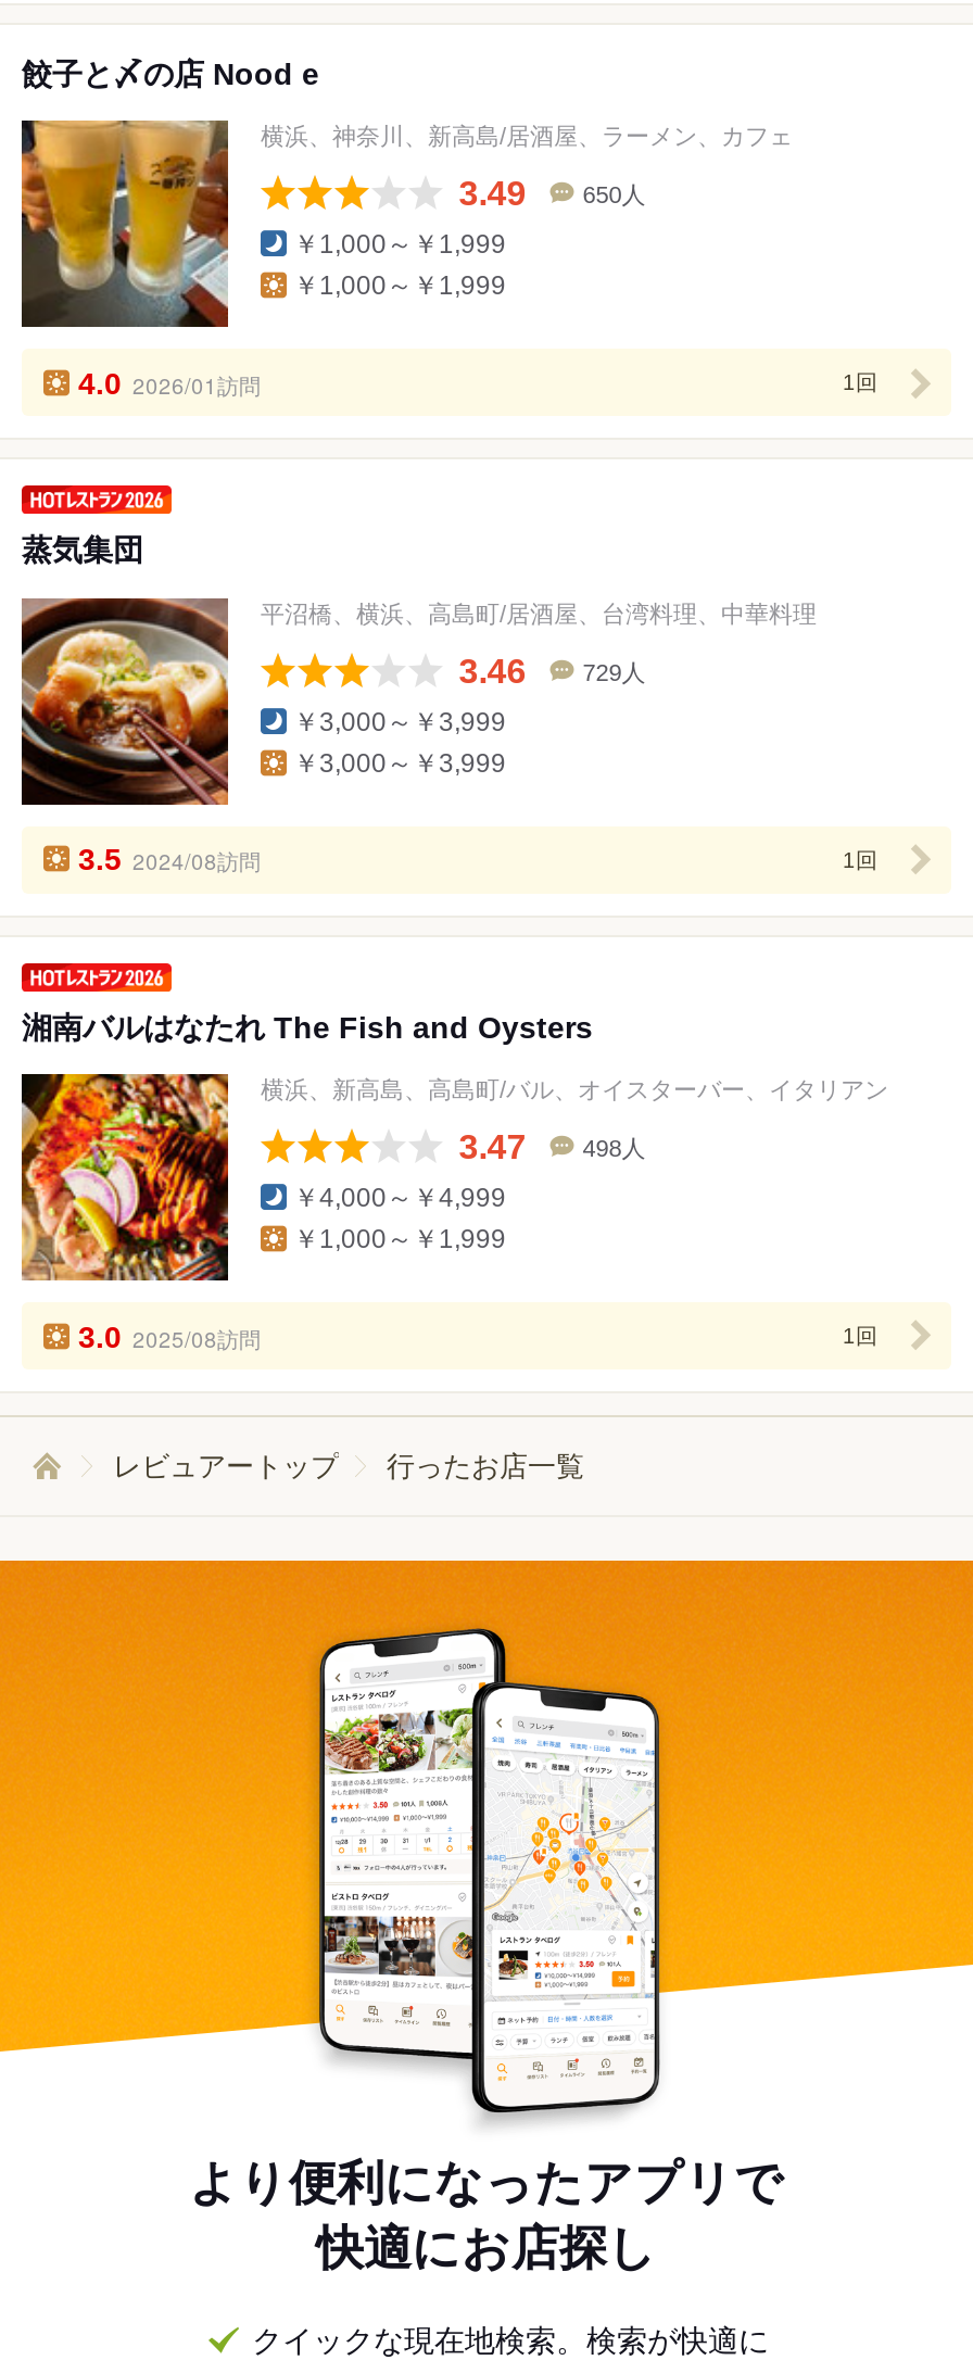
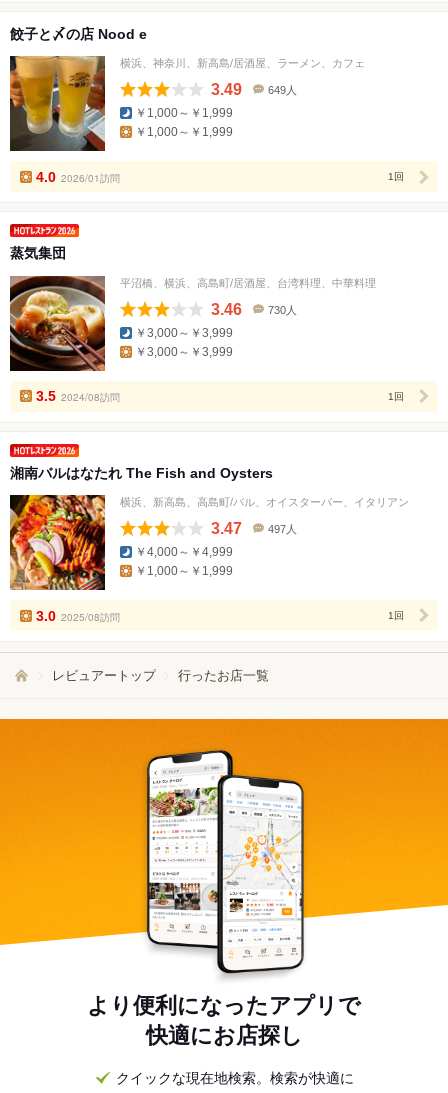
- 650人
+ 649人

- 729人
+ 730人

- 498人
+ 497人
